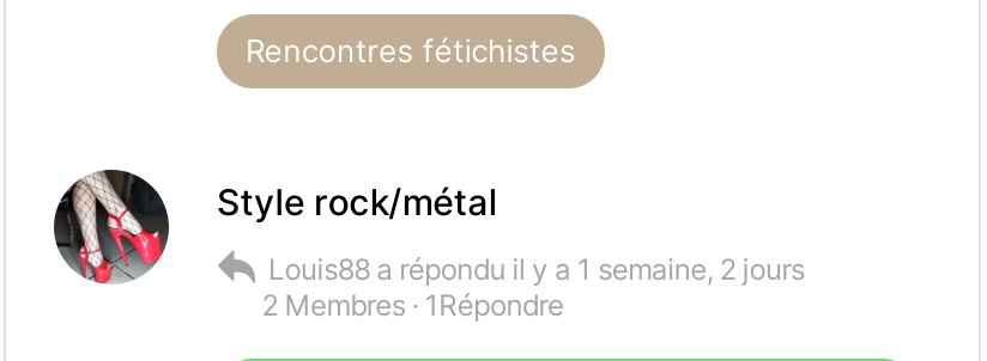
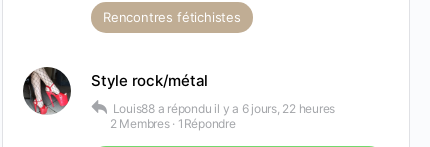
- Louis88 a répondu il y a 1 semaine, 2 jours
+ Louis88 a répondu il y a 6 jours, 22 heures
